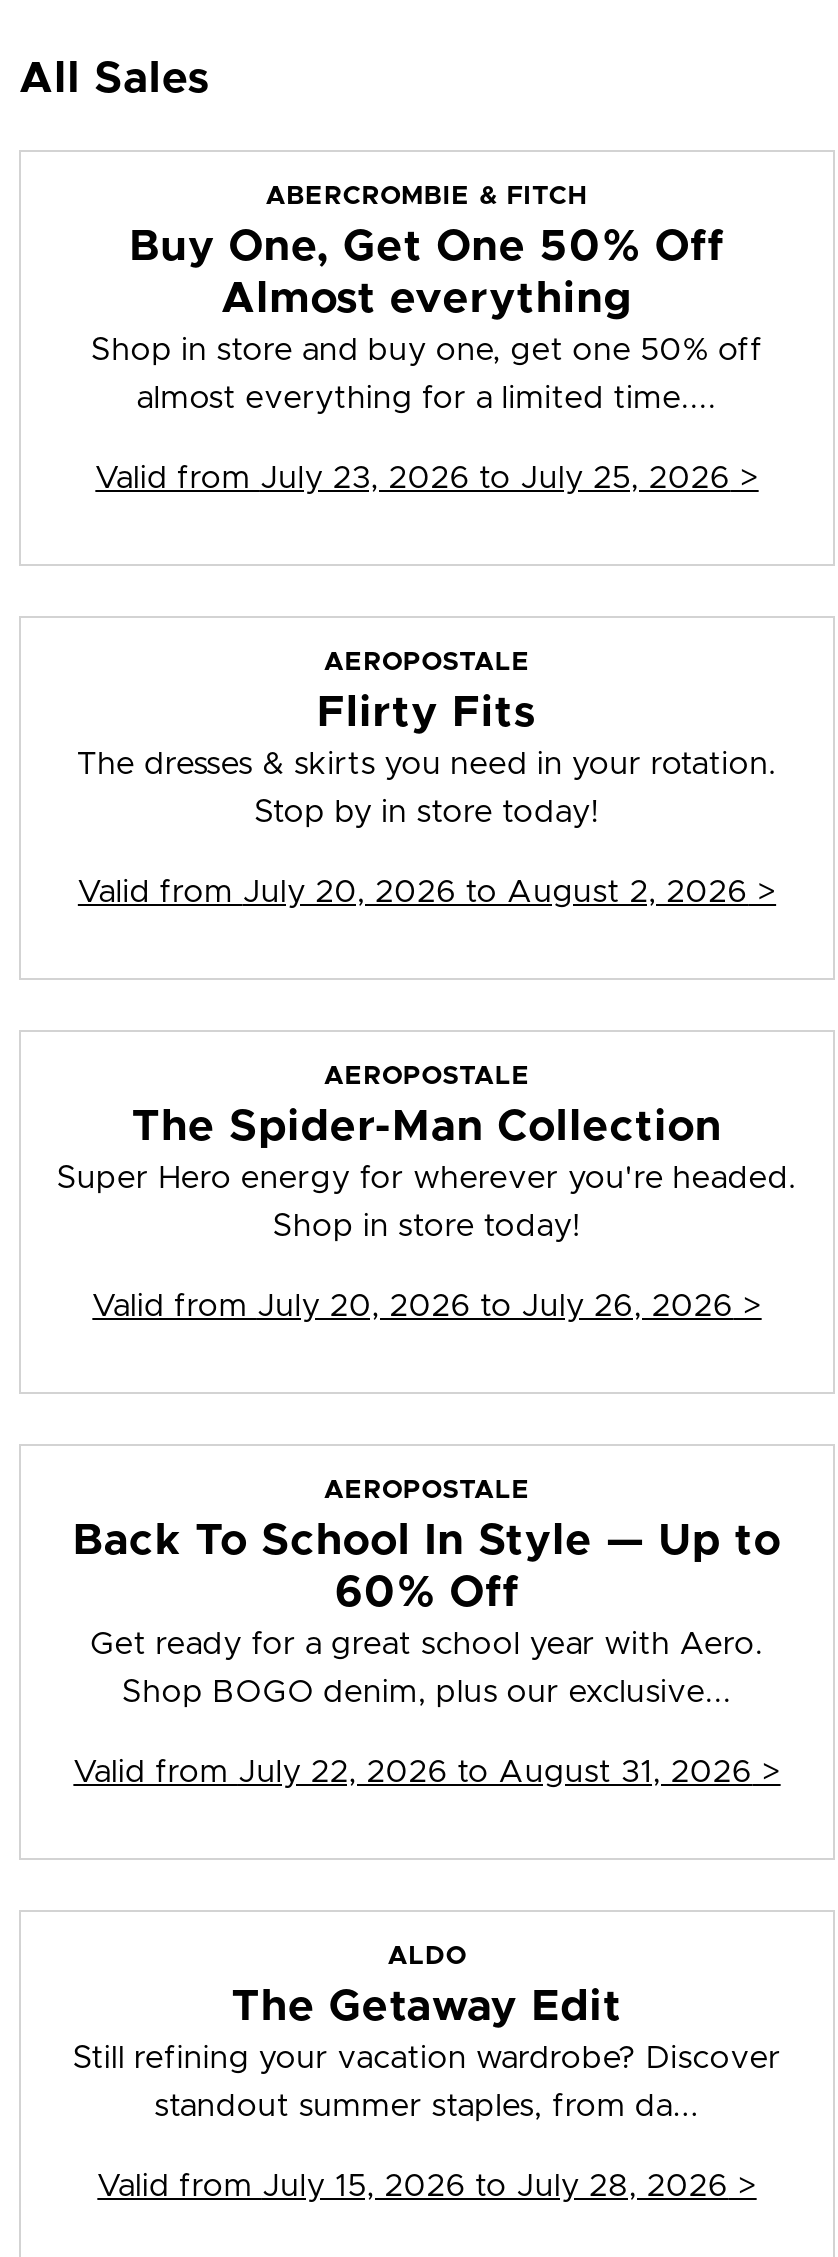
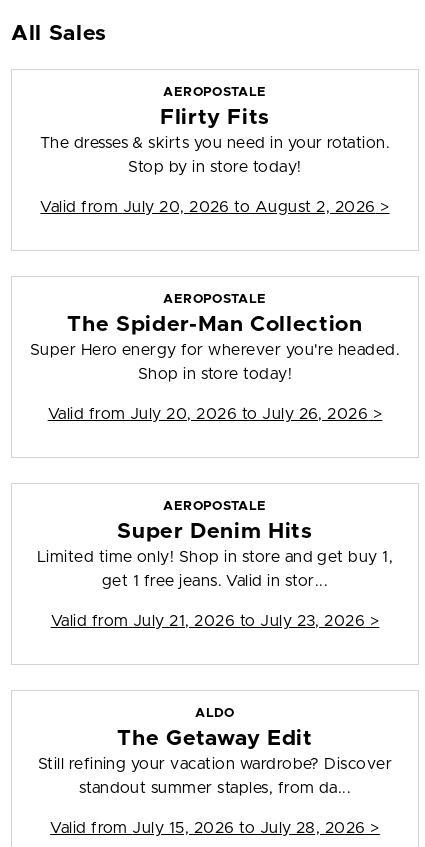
- ABERCROMBIE & FITCH
- Buy One, Get One 50% Off
- Almost everything
- Shop in store and buy one, get one 50% off
- almost everything for a limited time....
- Valid from July 23, 2026 to July 25, 2026 >

- Back To School In Style — Up to
- 60% Off
- Get ready for a great school year with Aero.
+ Super Denim Hits
+ Limited time only! Shop in store and get buy 1,

- Shop BOGO denim, plus our exclusive...
+ get 1 free jeans. Valid in stor...

- Valid from July 22, 2026 to August 31, 2026 >
+ Valid from July 21, 2026 to July 23, 2026 >
